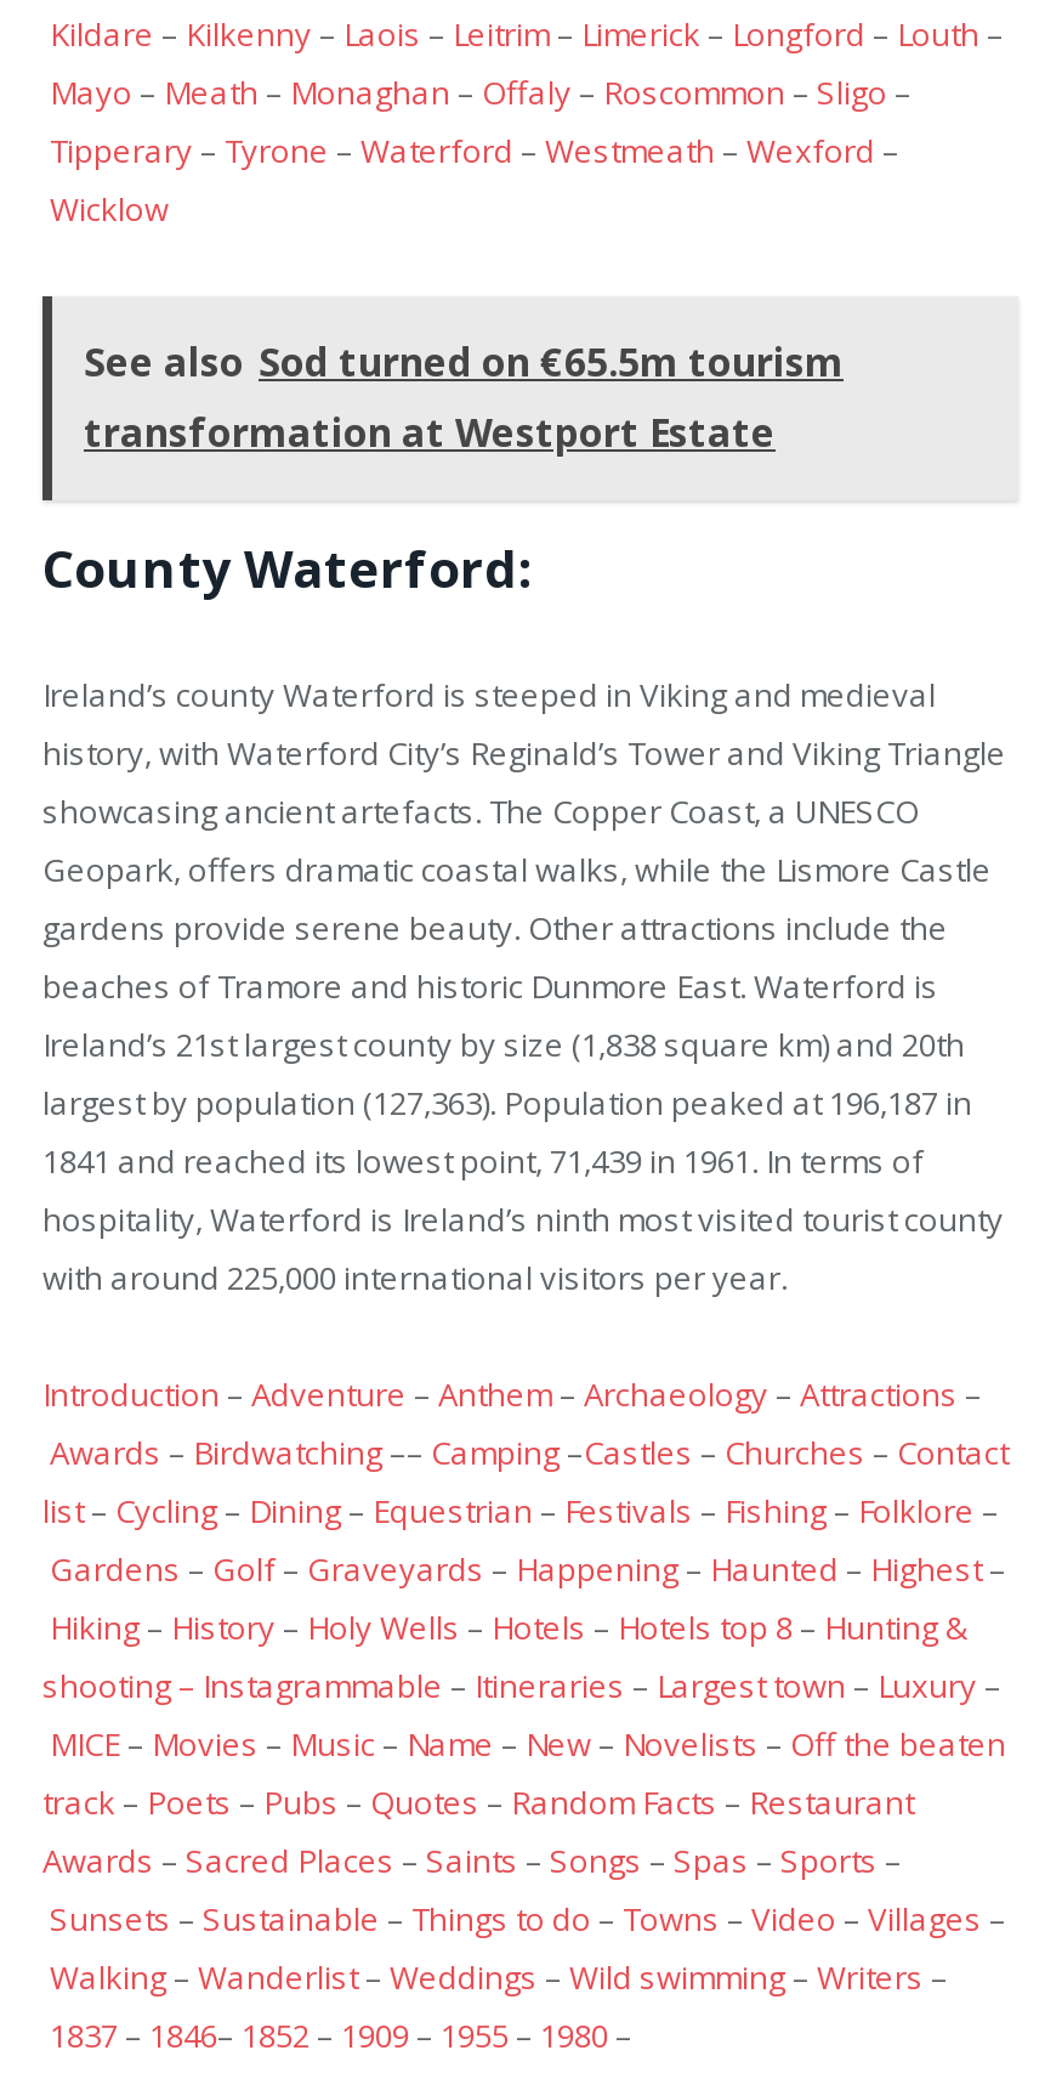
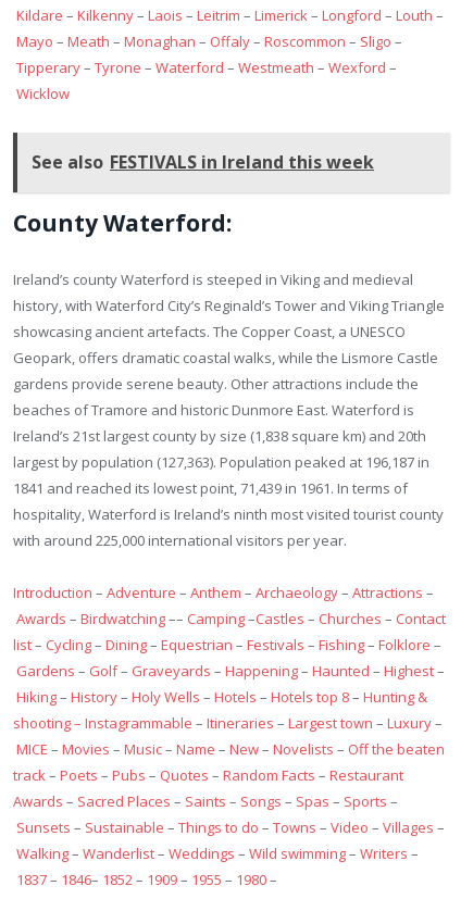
- See also Sod turned on €65.5m tourism
- transformation at Westport Estate
+ See also FESTIVALS in Ireland this week
